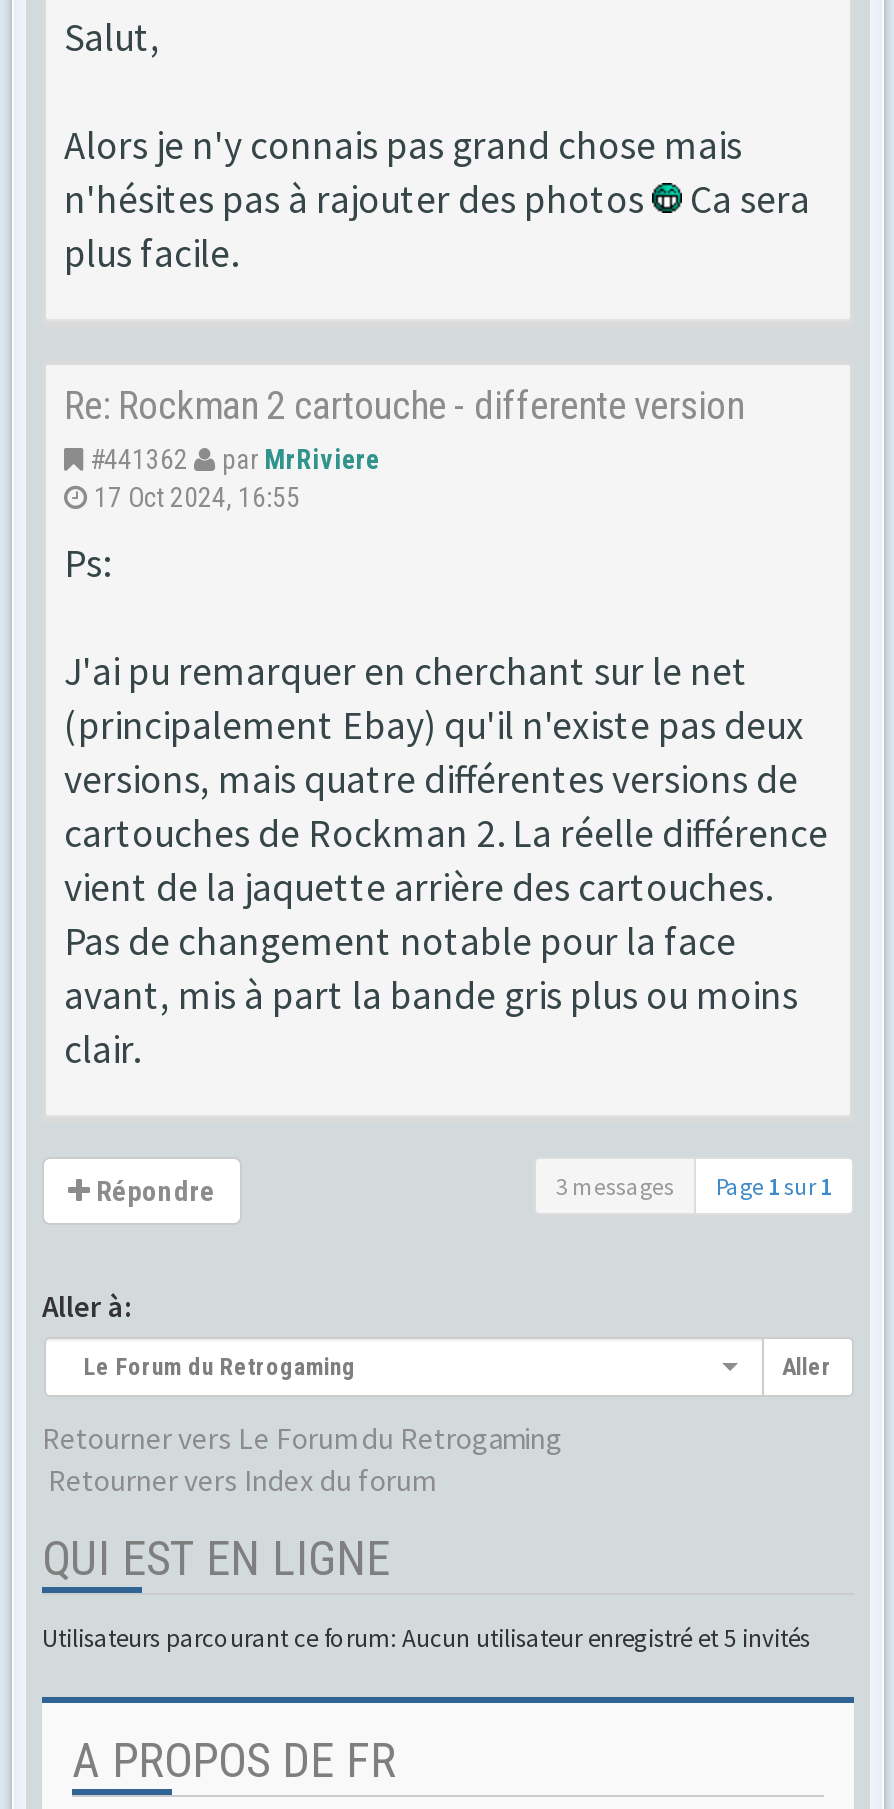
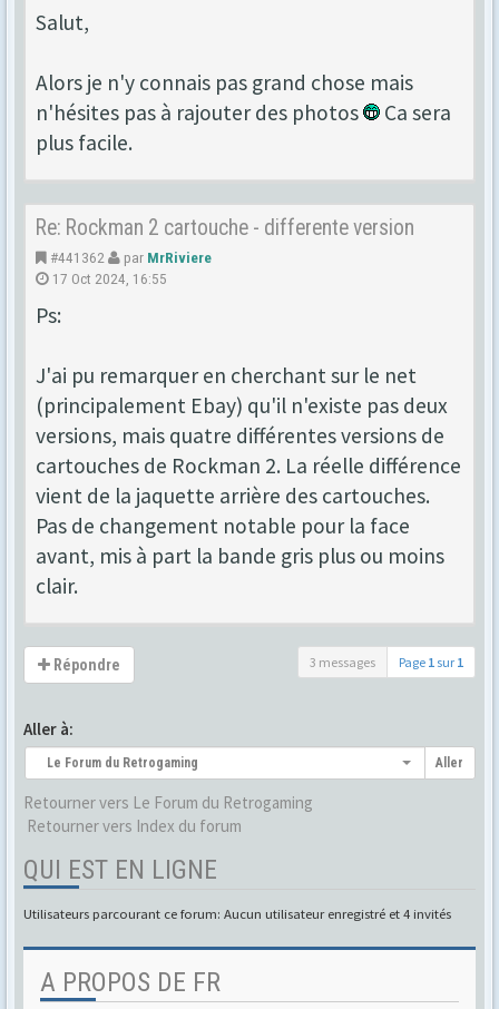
- Utilisateurs parcourant ce forum: Aucun utilisateur enregistré et 5 invités
+ Utilisateurs parcourant ce forum: Aucun utilisateur enregistré et 4 invités
